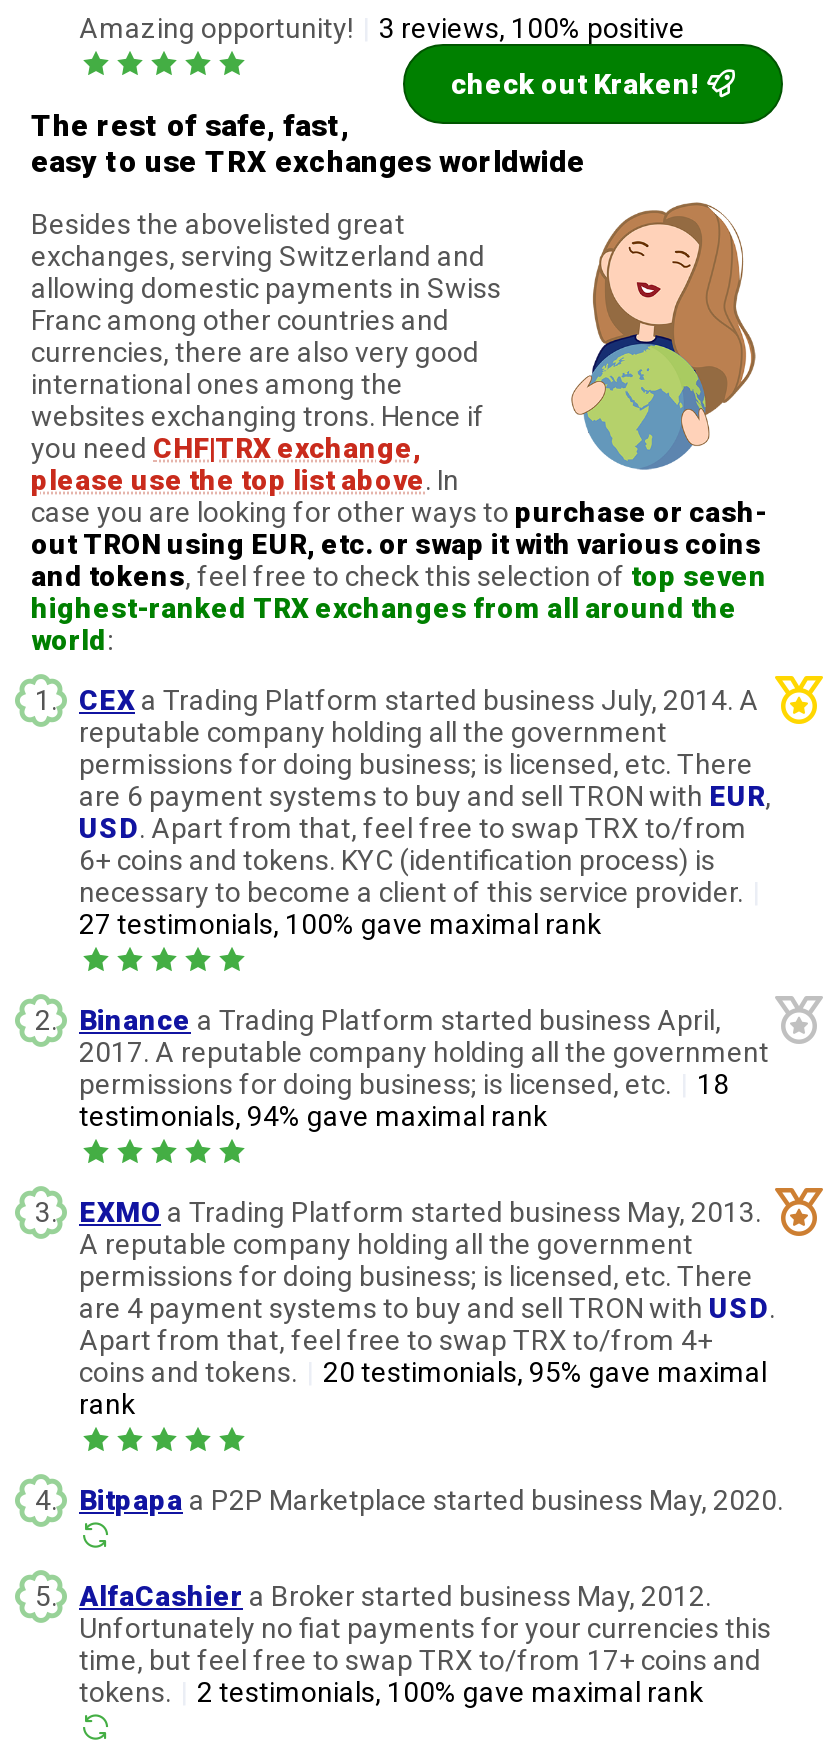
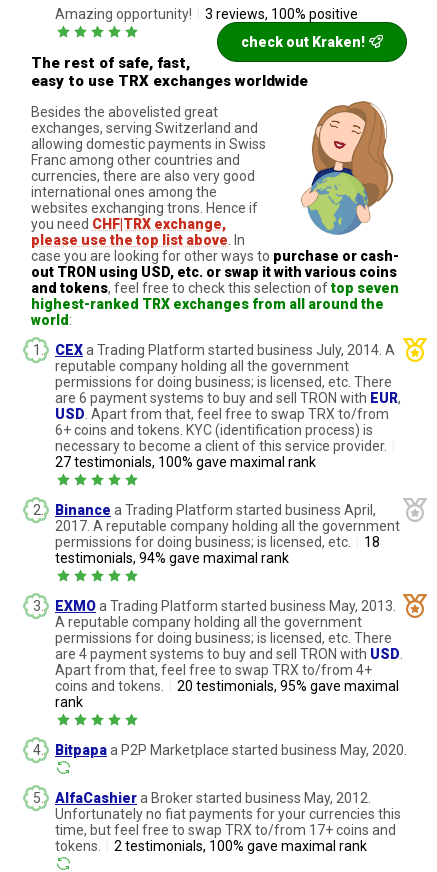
- out TRON using EUR, etc. or swap it with various coins
+ out TRON using USD, etc. or swap it with various coins
